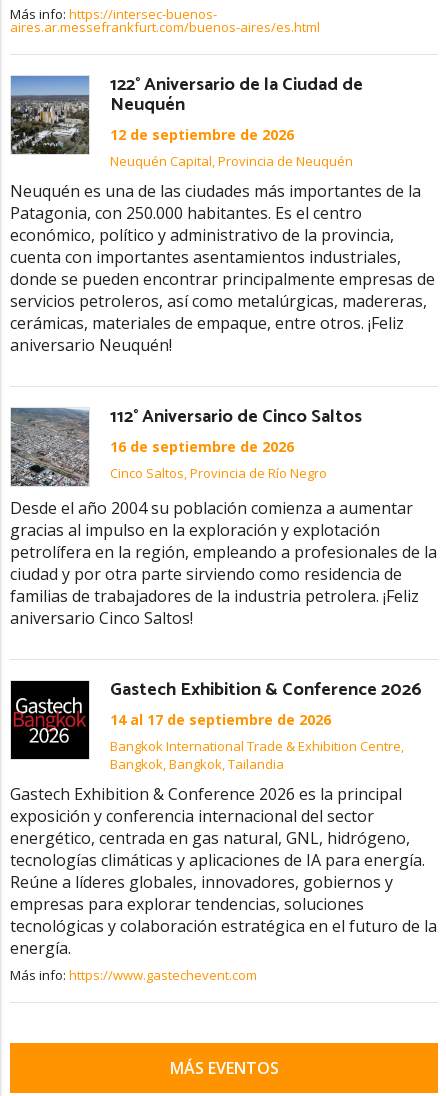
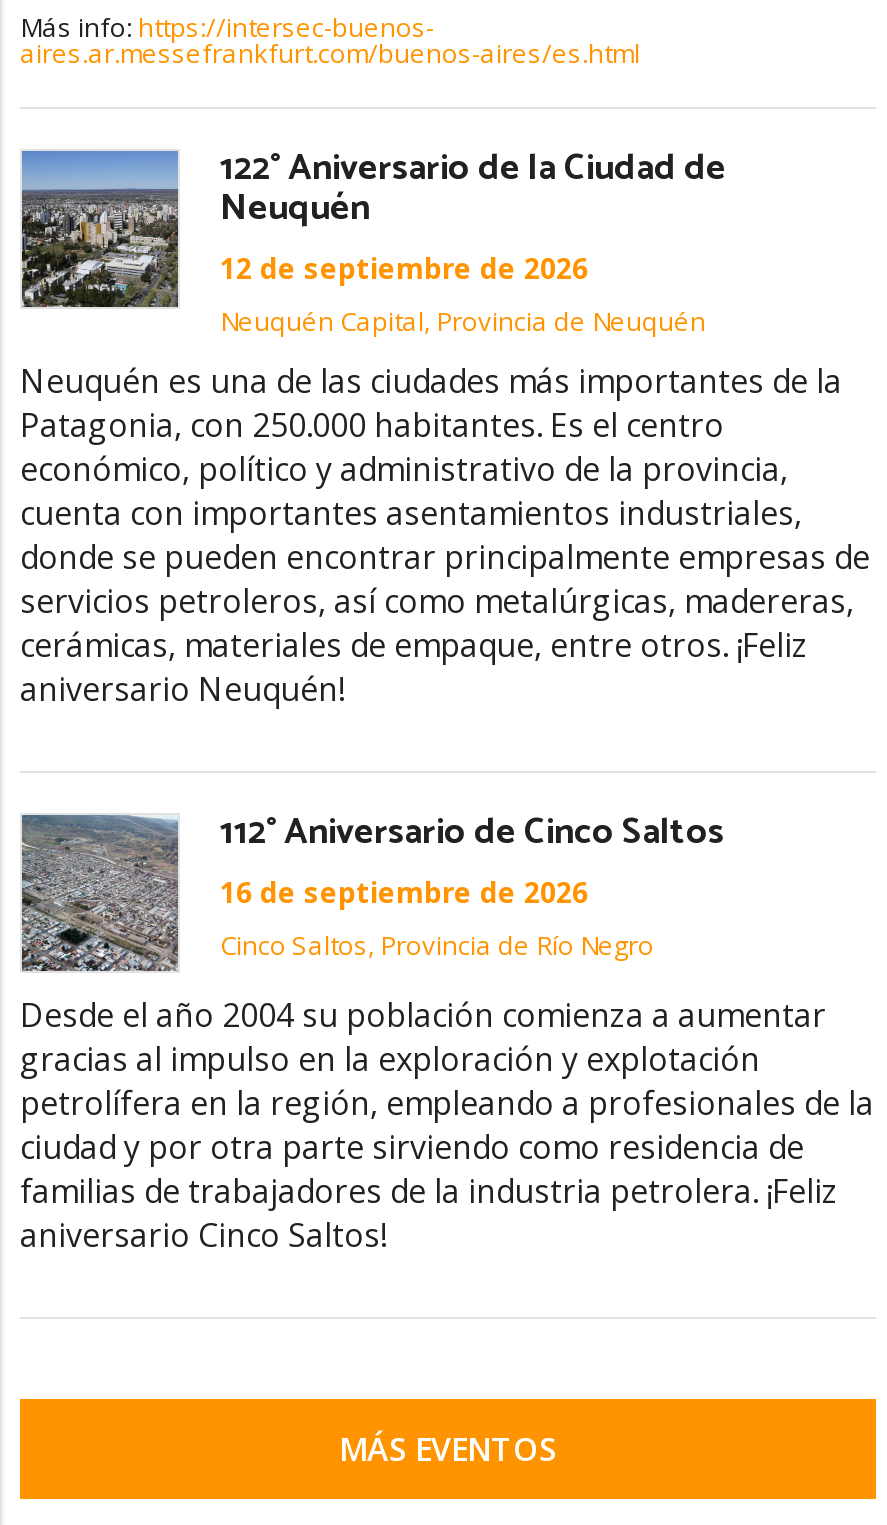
- [image]
- Gastech Exhibition & Conference 2026
- 14 al 17 de septiembre de 2026
- Bangkok International Trade & Exhibition Centre,
- Bangkok, Bangkok, Tailandia
- Gastech Exhibition & Conference 2026 es la principal
- exposición y conferencia internacional del sector
- energético, centrada en gas natural, GNL, hidrógeno,
- tecnologías climáticas y aplicaciones de IA para energía.
- Reúne a líderes globales, innovadores, gobiernos y
- empresas para explorar tendencias, soluciones
- tecnológicas y colaboración estratégica en el futuro de la
- energía.
- Más info: https://www.gastechevent.com
